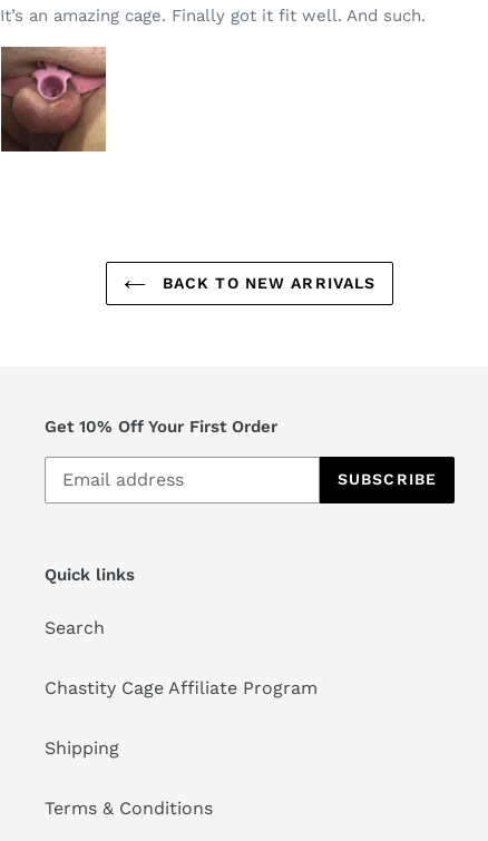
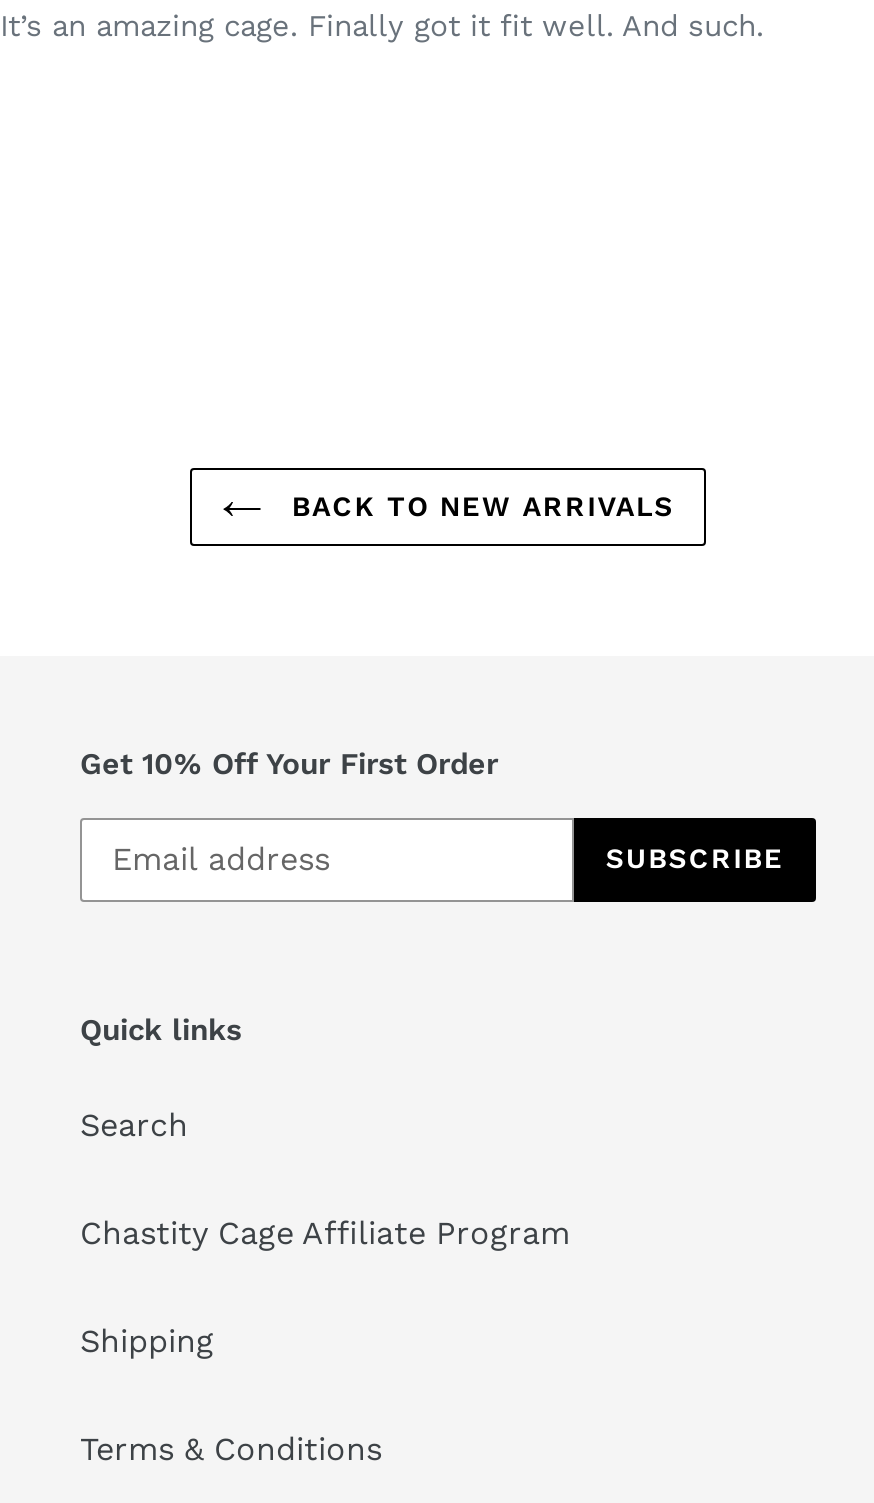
- [image]
